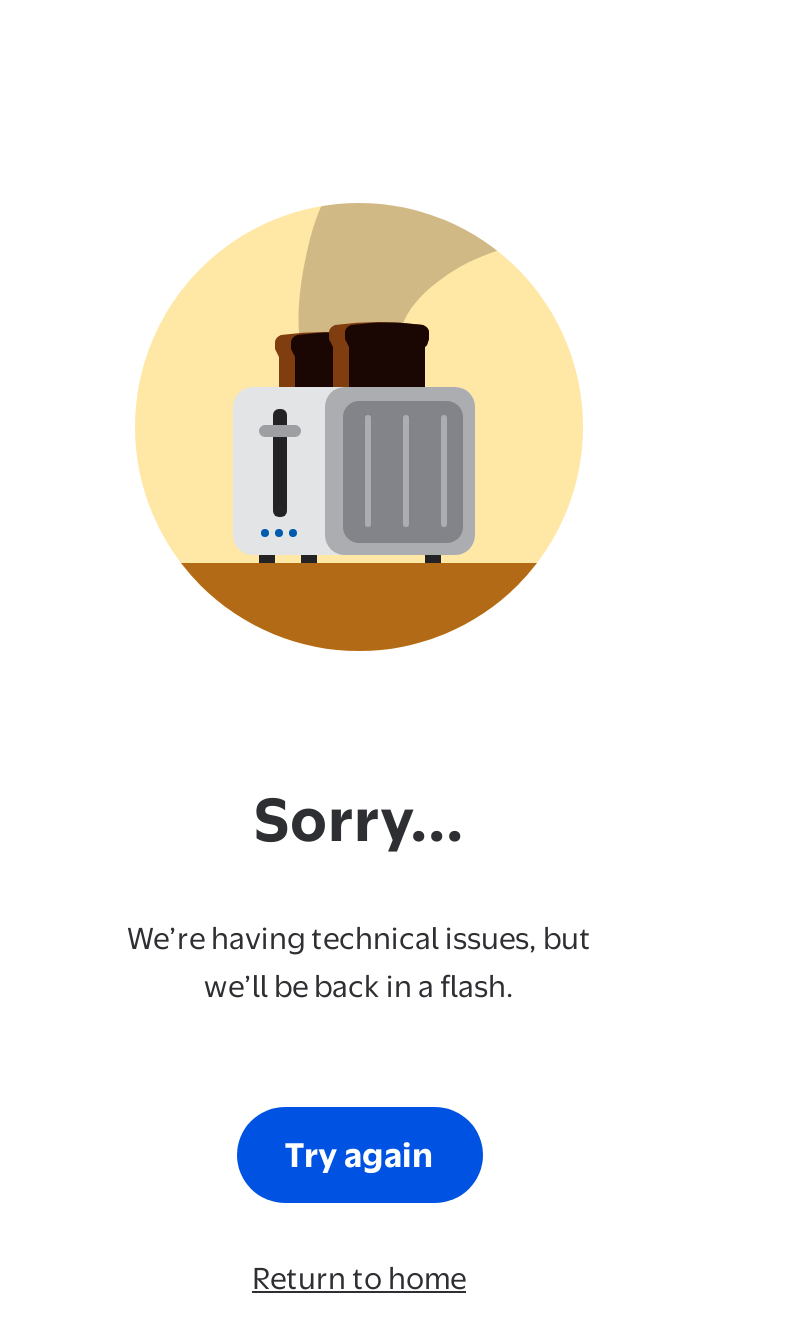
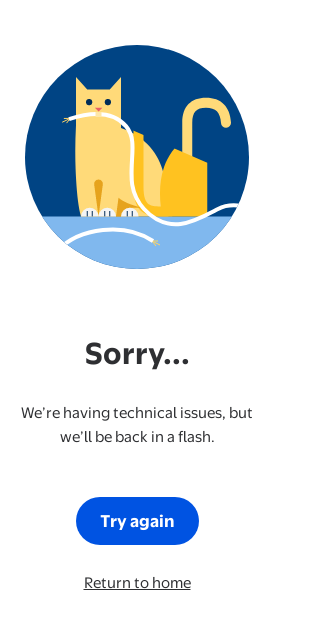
- [image]
+ [image]
